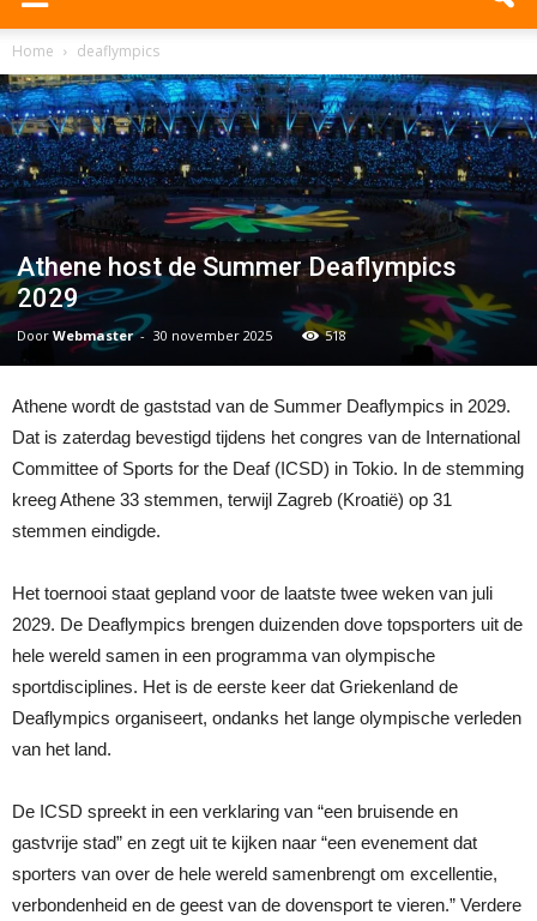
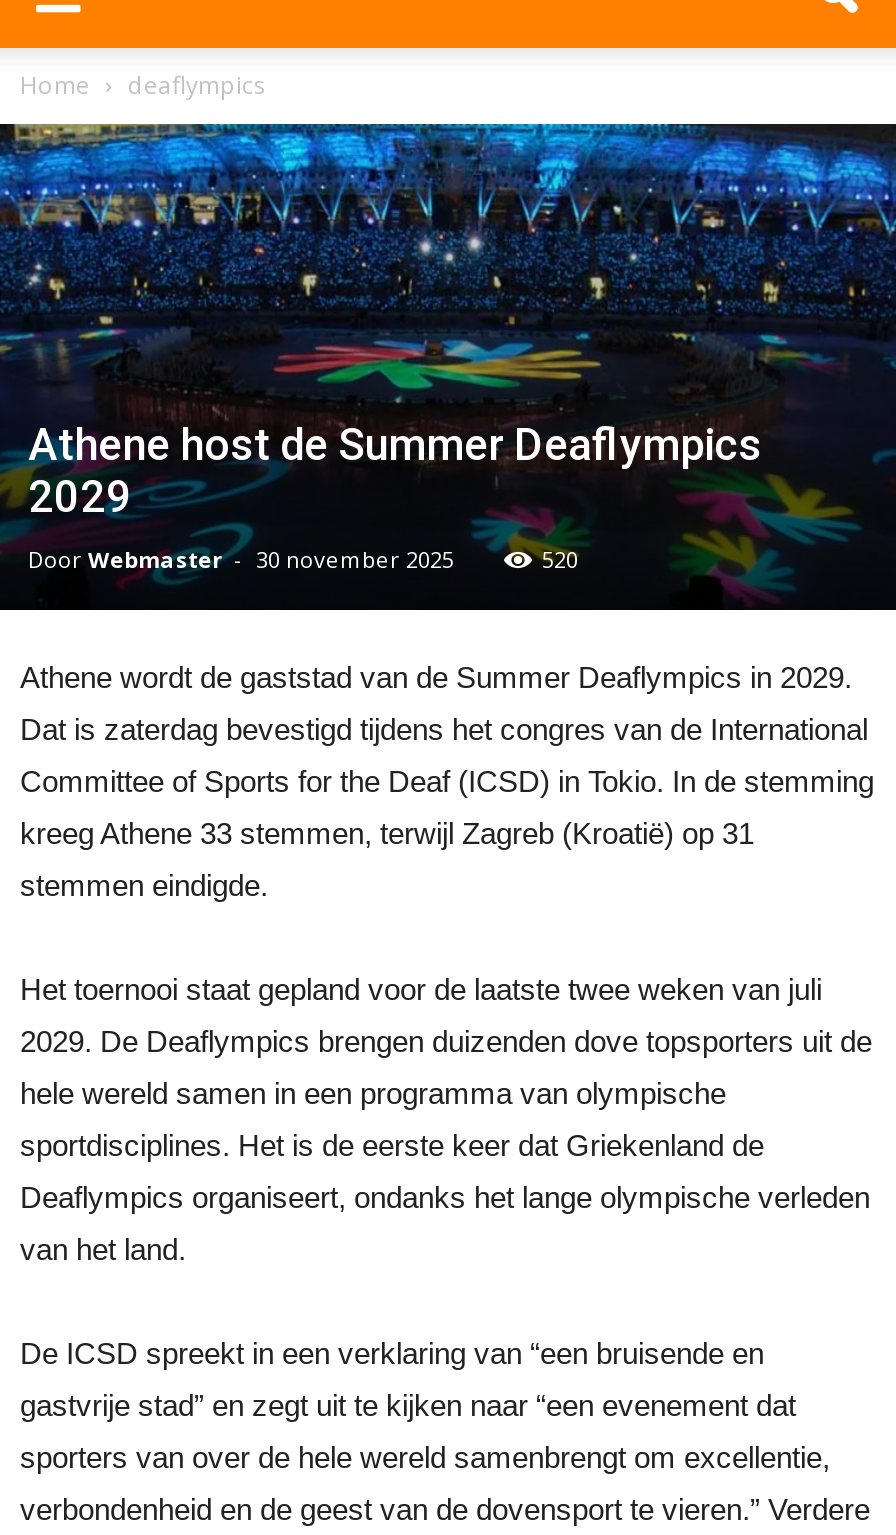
- 518
+ 520
